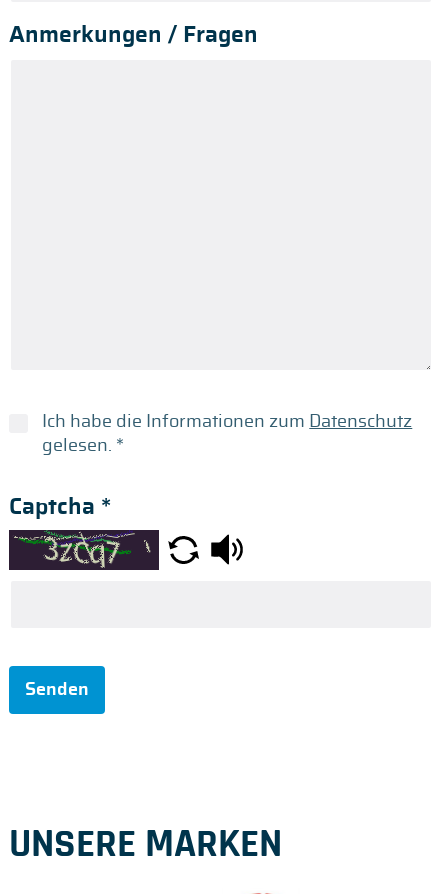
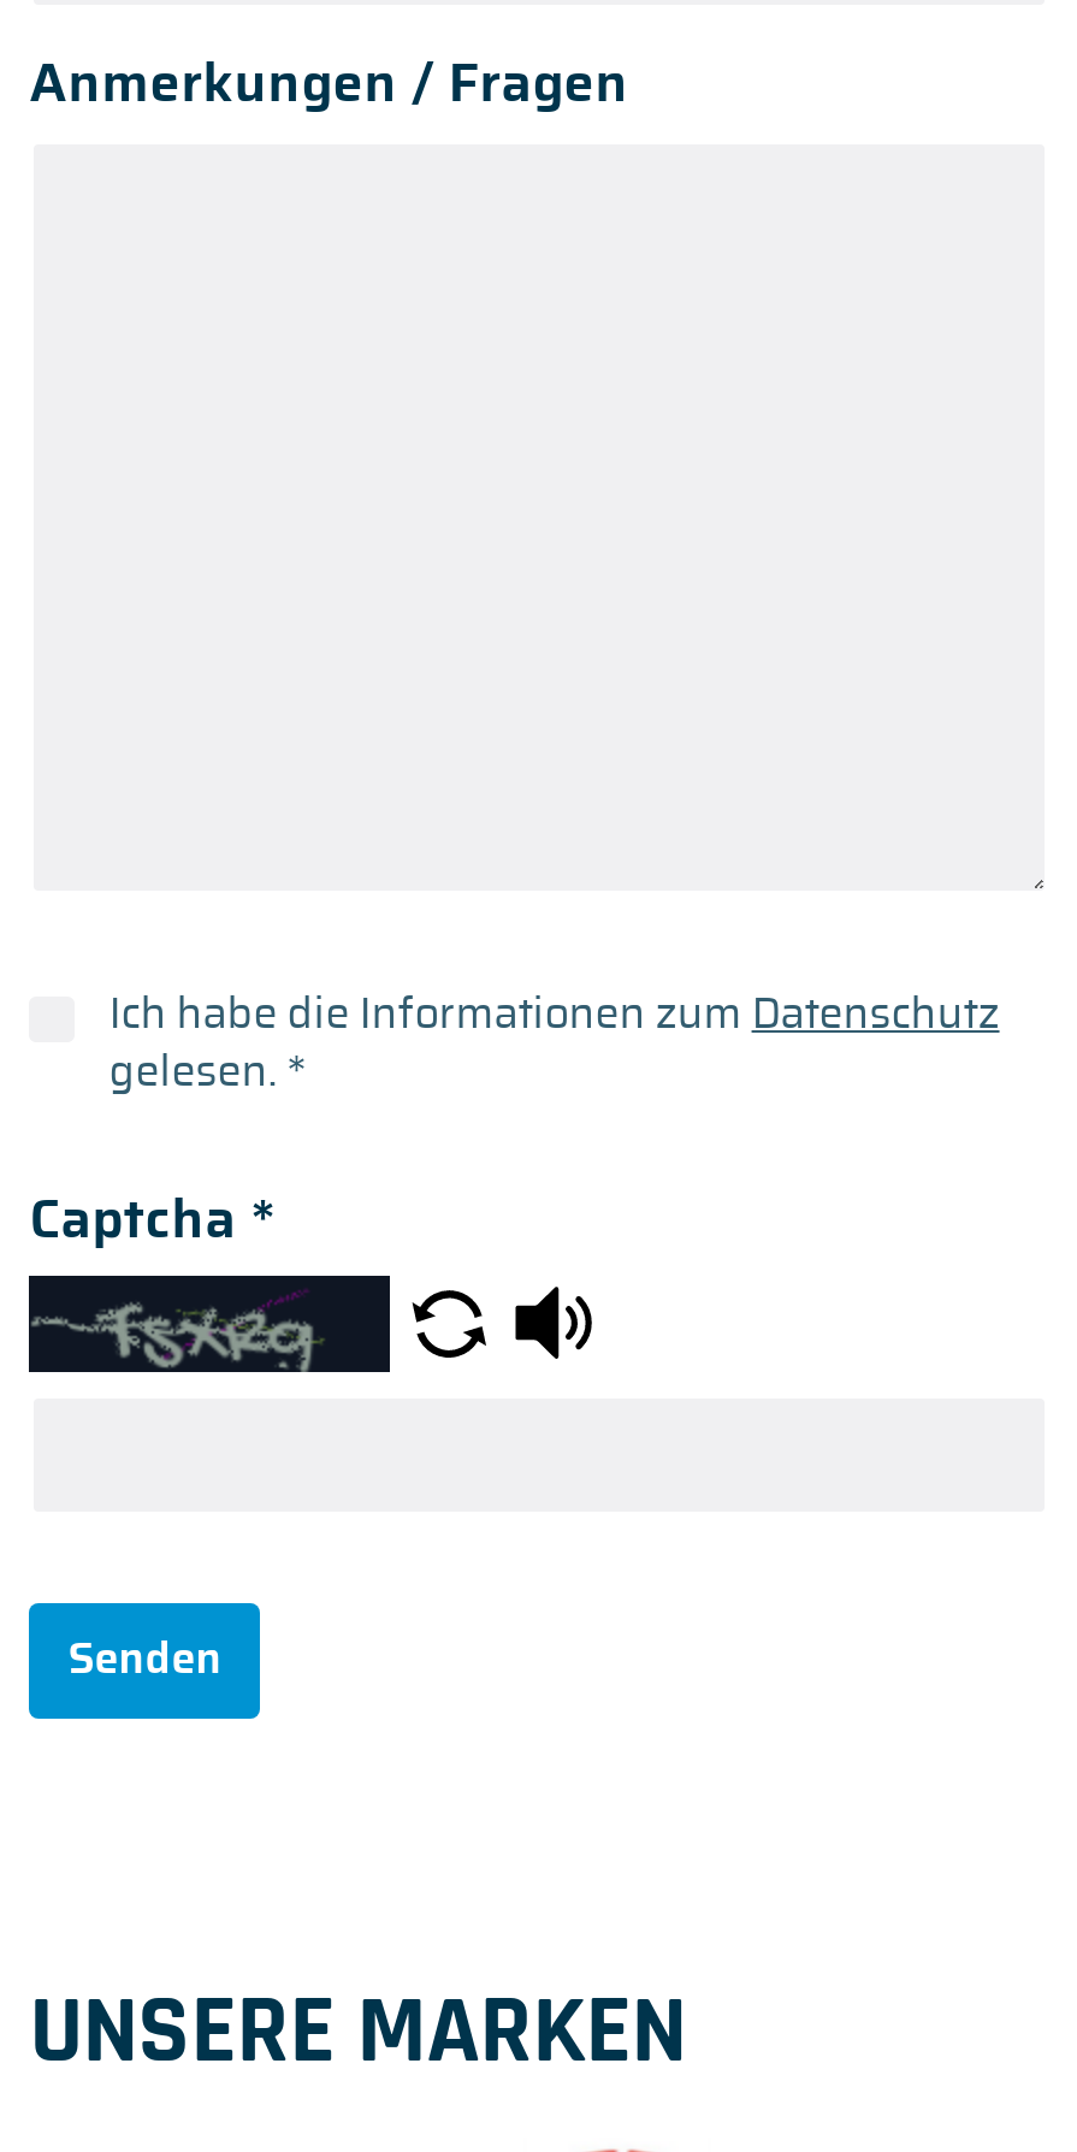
- [image]
+ [image]
